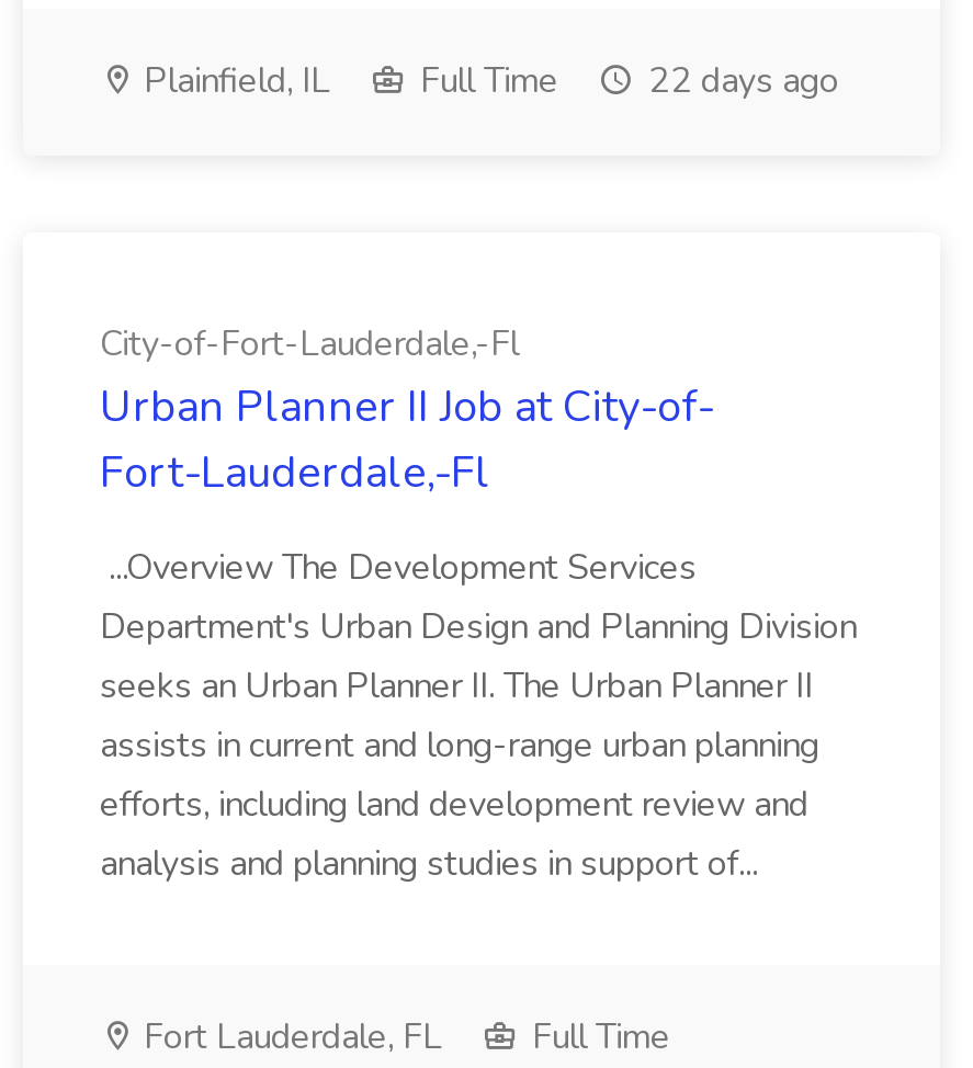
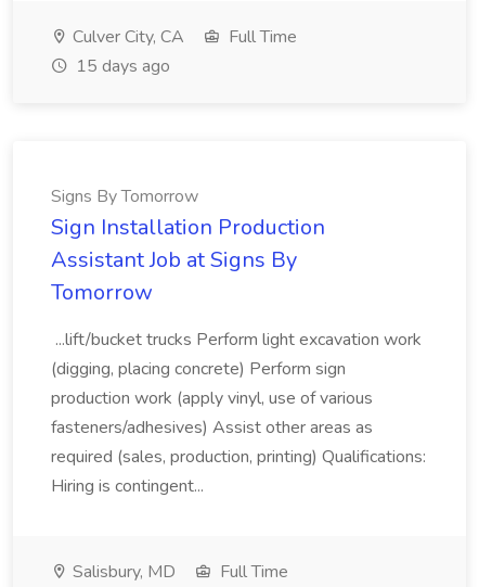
- Plainfield, IL
+ Culver City, CA

- 22 days ago
+ 15 days ago

- City-of-Fort-Lauderdale,-Fl
- Urban Planner II Job at City-of-
- Fort-Lauderdale,-Fl
+ Signs By Tomorrow
+ Sign Installation Production
+ Assistant Job at Signs By
+ Tomorrow

- ...Overview The Development Services
- Department's Urban Design and Planning Division
- seeks an Urban Planner II. The Urban Planner II
- assists in current and long-range urban planning
- efforts, including land development review and
- analysis and planning studies in support of...
+ ...lift/bucket trucks Perform light excavation work
+ (digging, placing concrete) Perform sign
+ production work (apply vinyl, use of various
+ fasteners/adhesives) Assist other areas as
+ required (sales, production, printing) Qualifications:
+ Hiring is contingent...

- Fort Lauderdale, FL
+ Salisbury, MD
